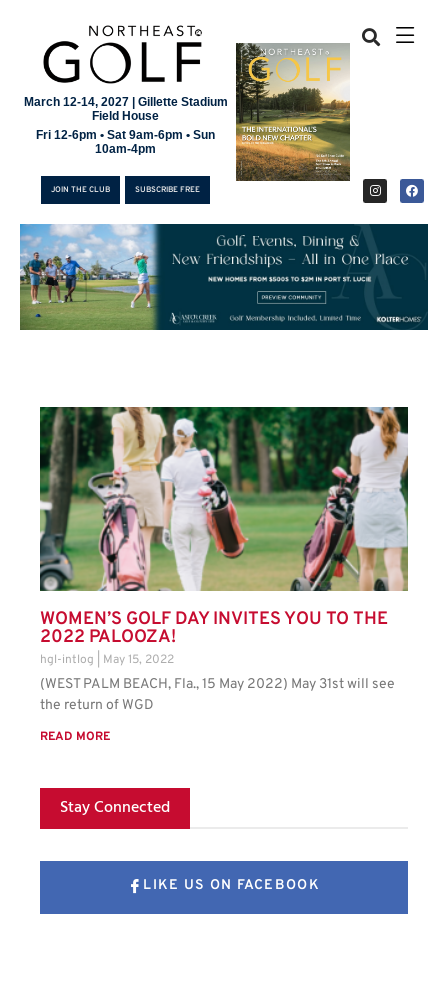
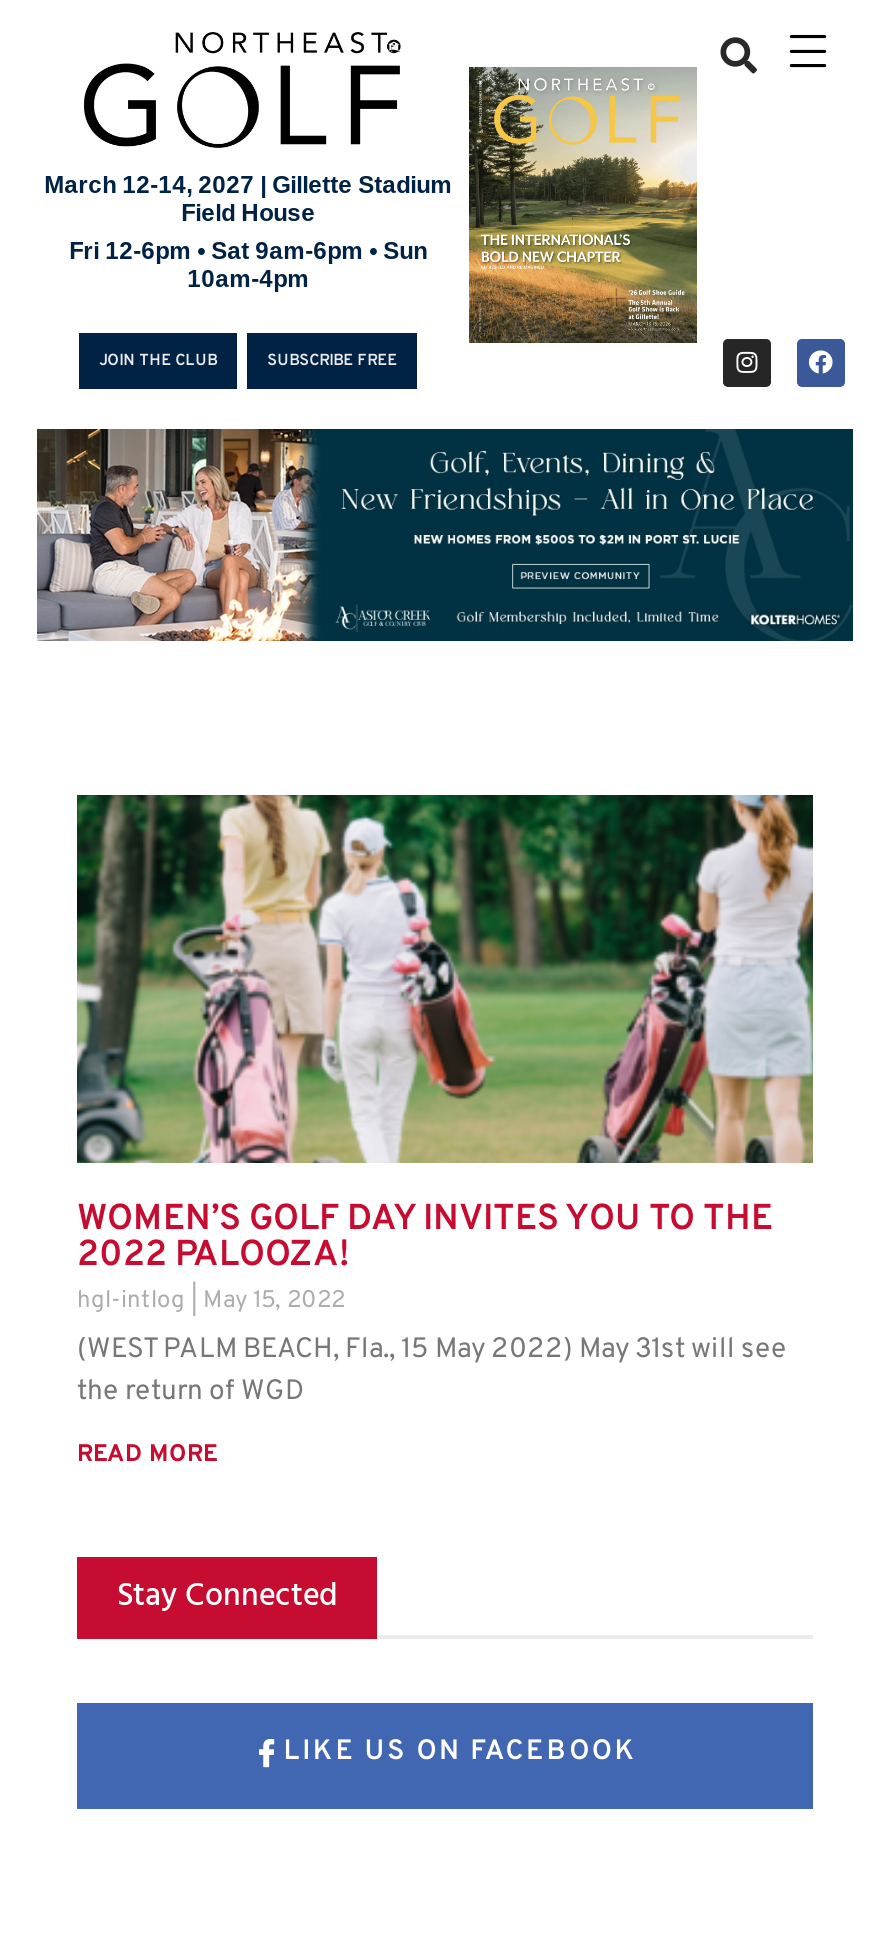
- [image]
+ [image]
